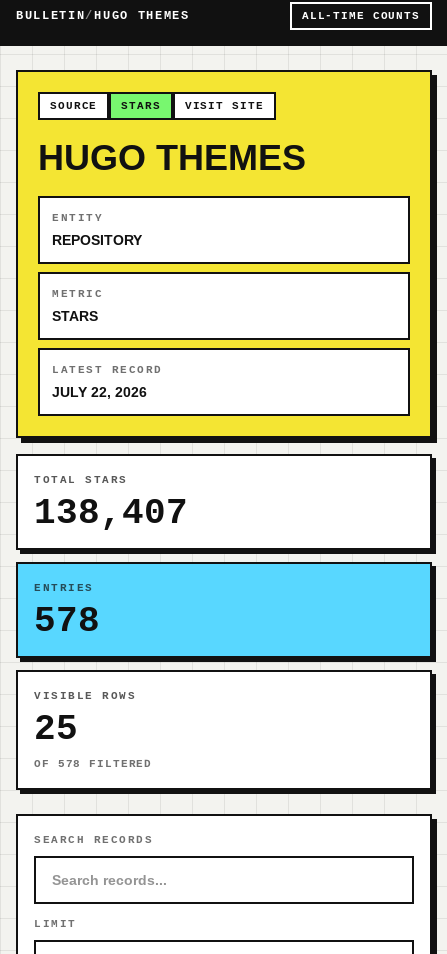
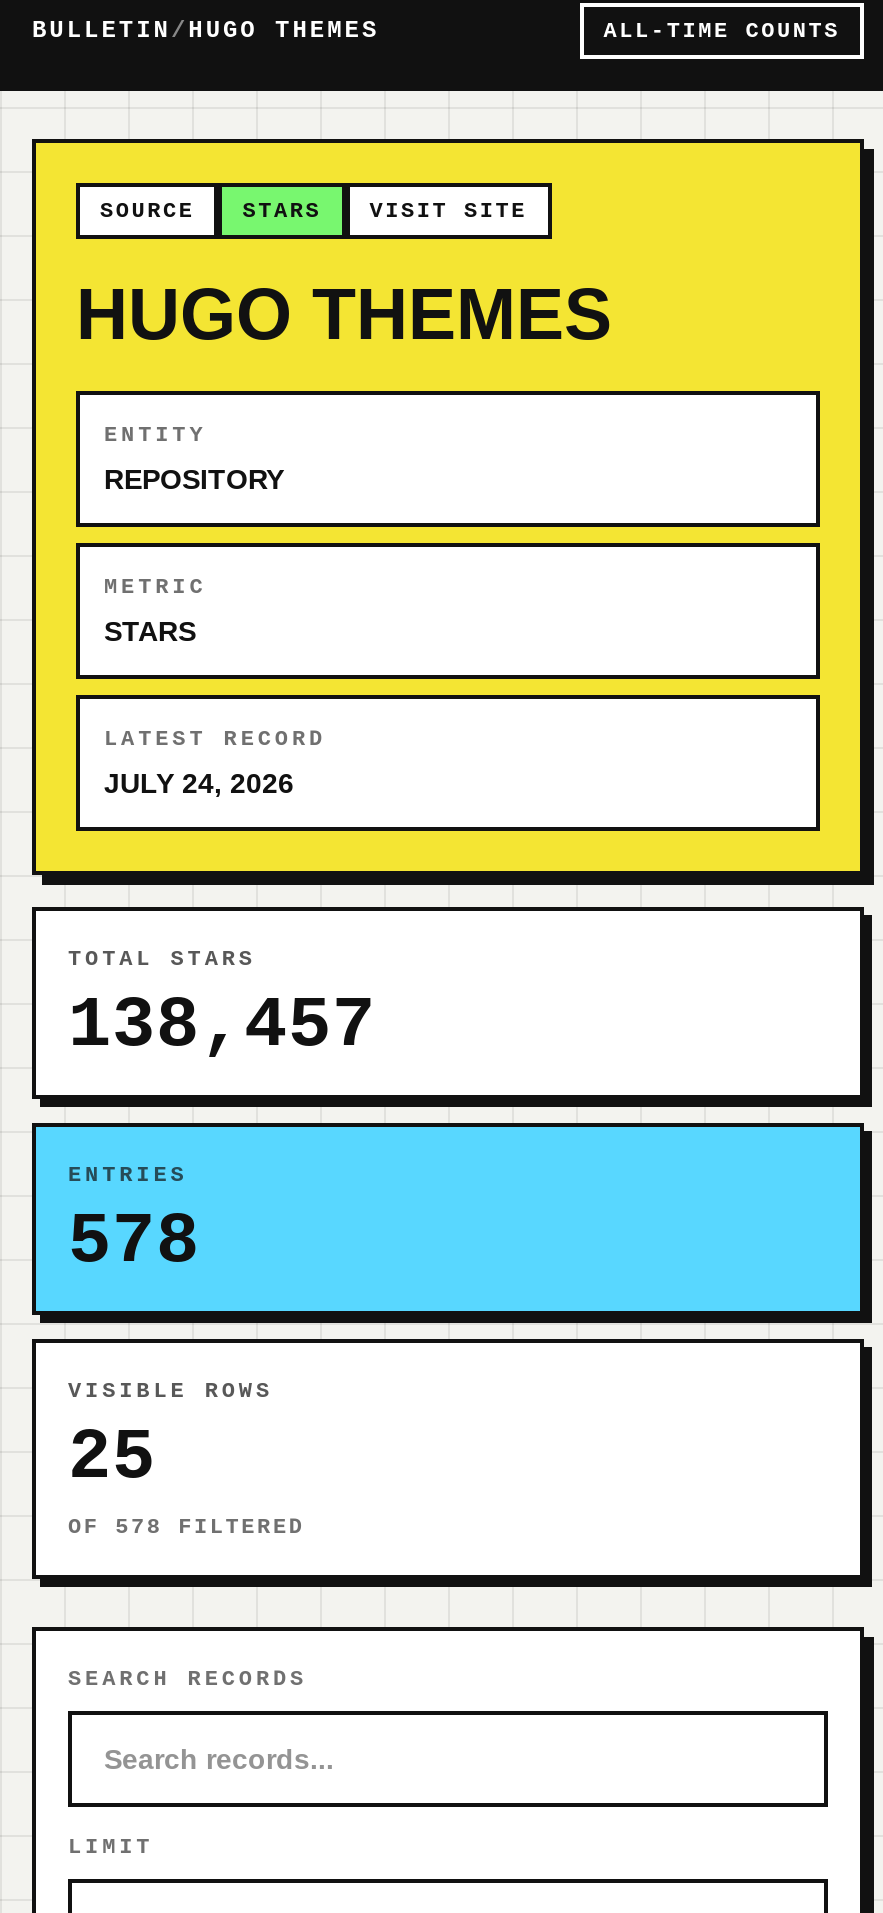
- JULY 22, 2026
+ JULY 24, 2026

- 138,407
+ 138,457
